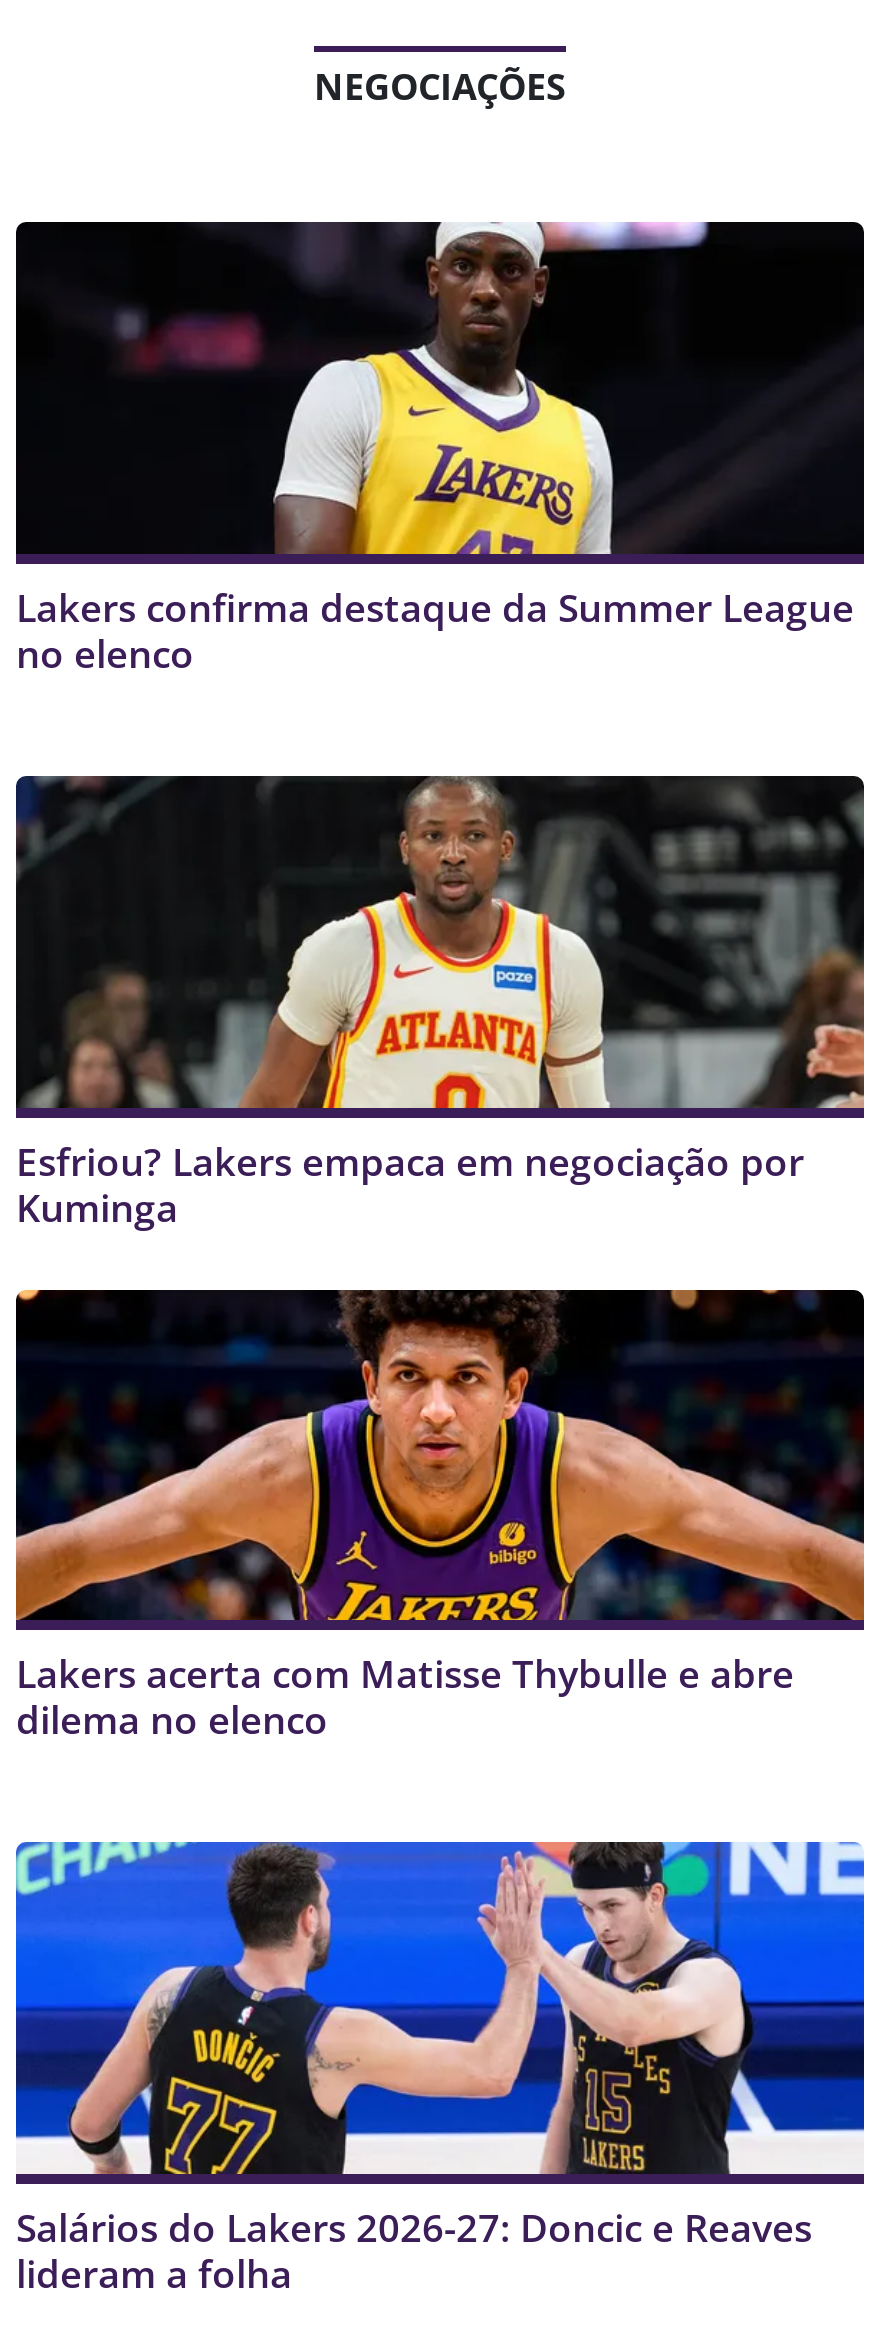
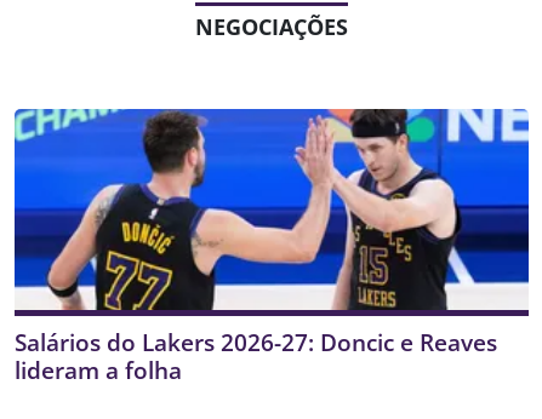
- [image]
- Lakers confirma destaque da Summer League
- no elenco

- [image]
- Esfriou? Lakers empaca em negociação por
- Kuminga

- [image]
- Lakers acerta com Matisse Thybulle e abre
- dilema no elenco
